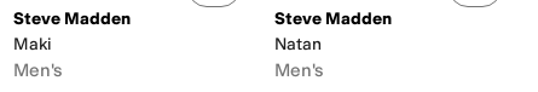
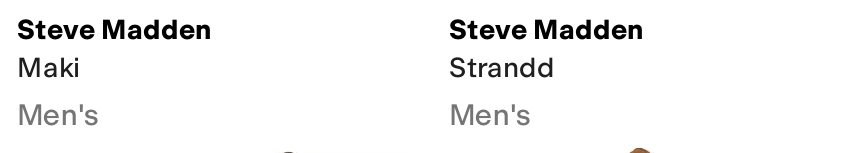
- Natan
+ Strandd
